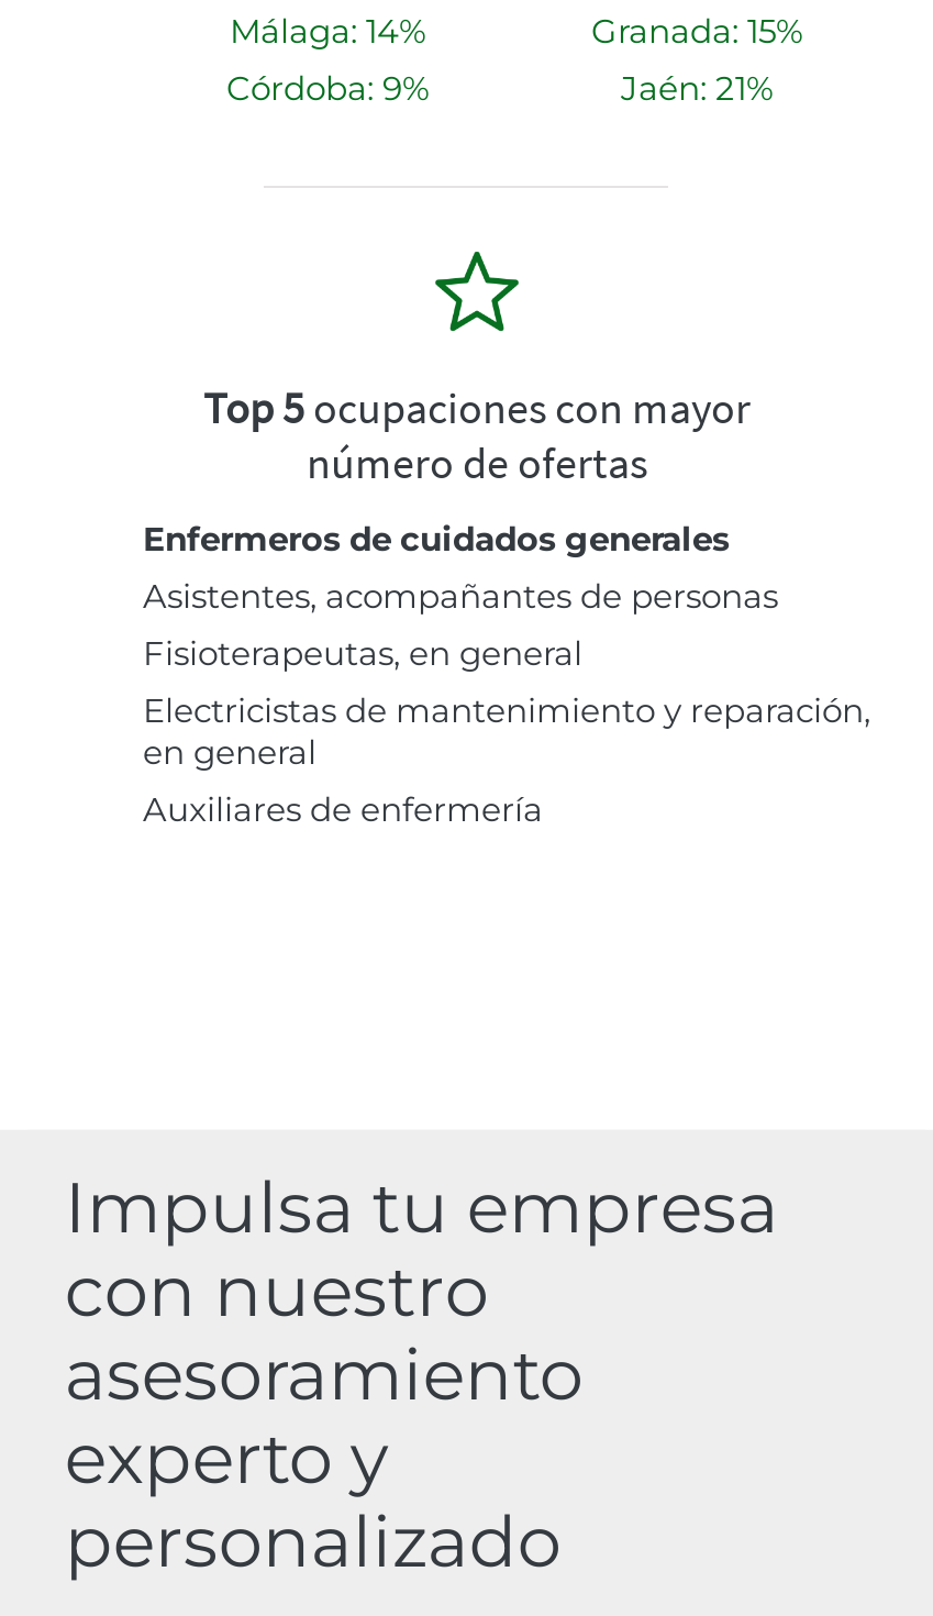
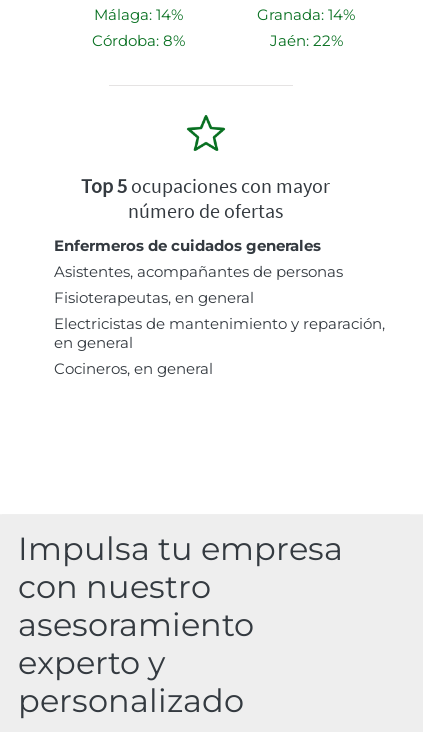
- Granada: 15%
+ Granada: 14%

- Córdoba: 9%
+ Córdoba: 8%

- Jaén: 21%
+ Jaén: 22%

- Auxiliares de enfermería
+ Cocineros, en general
